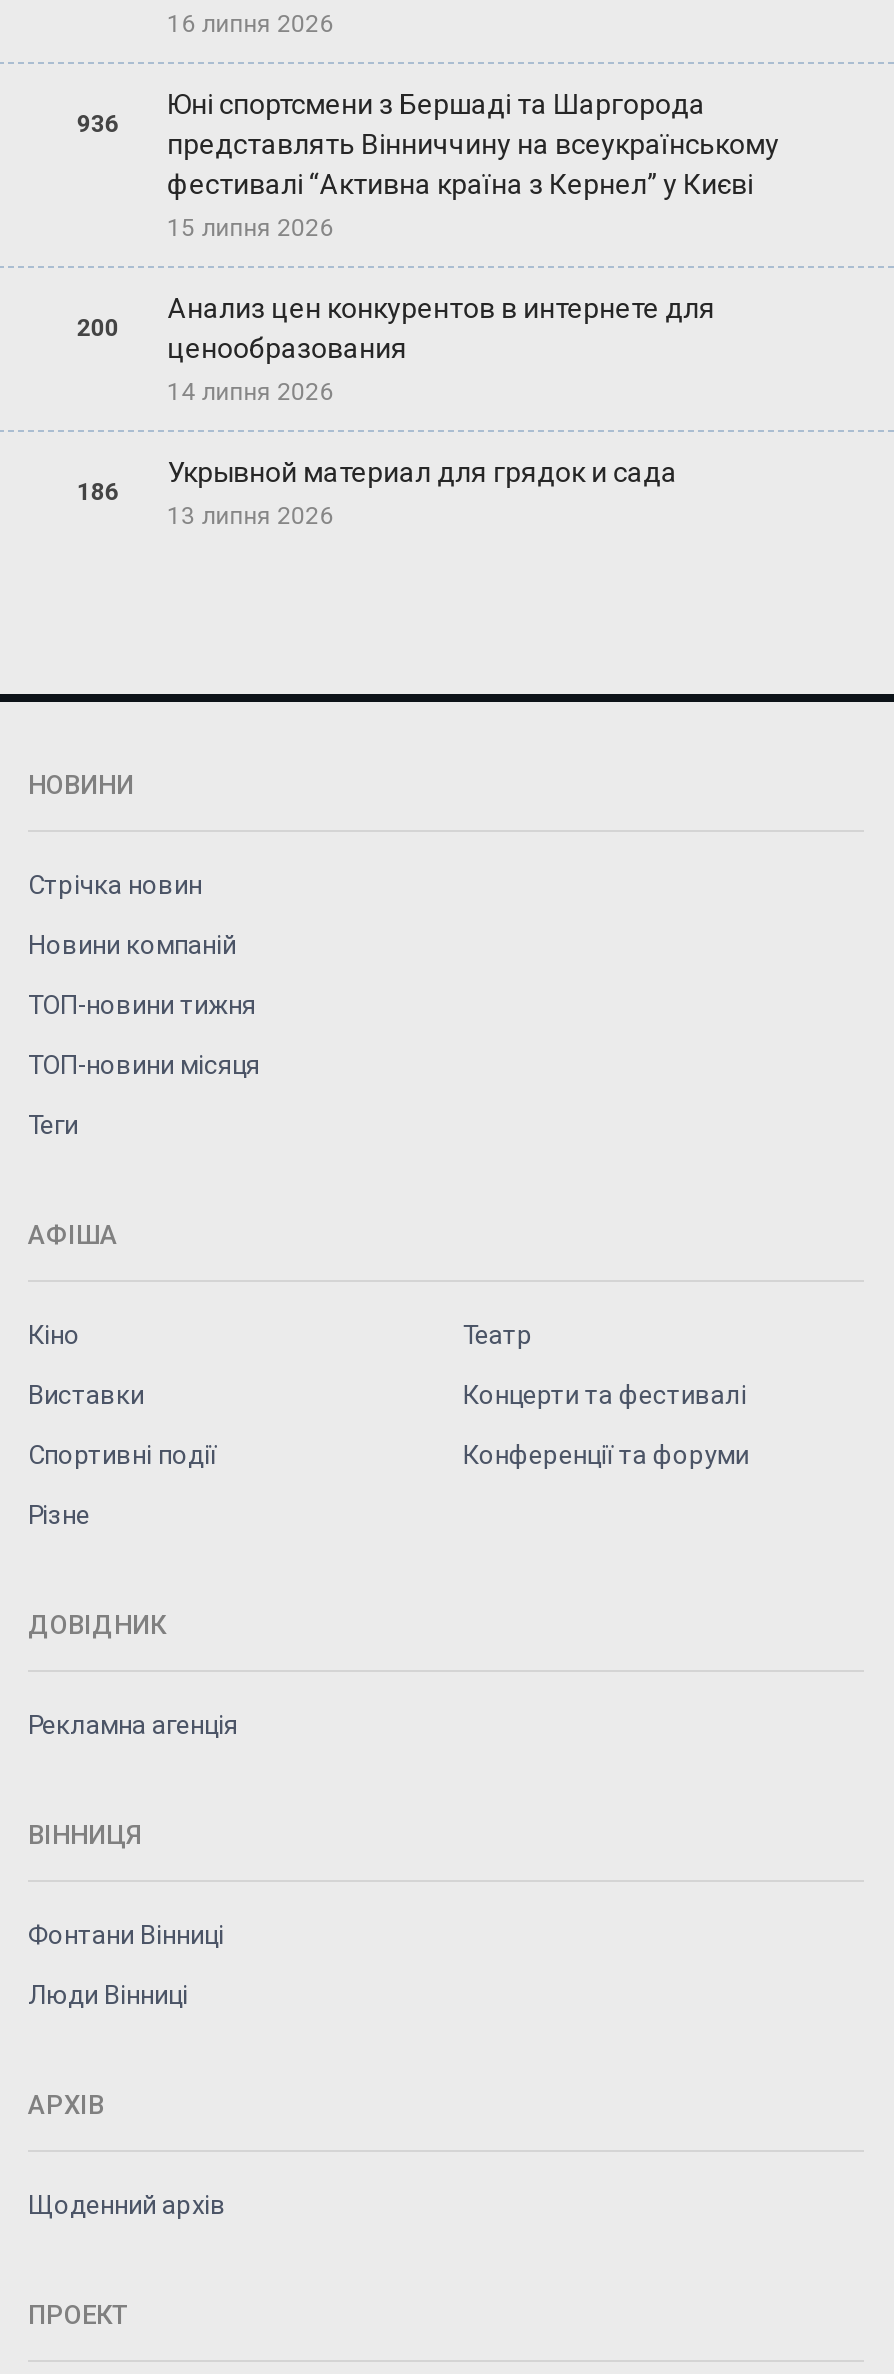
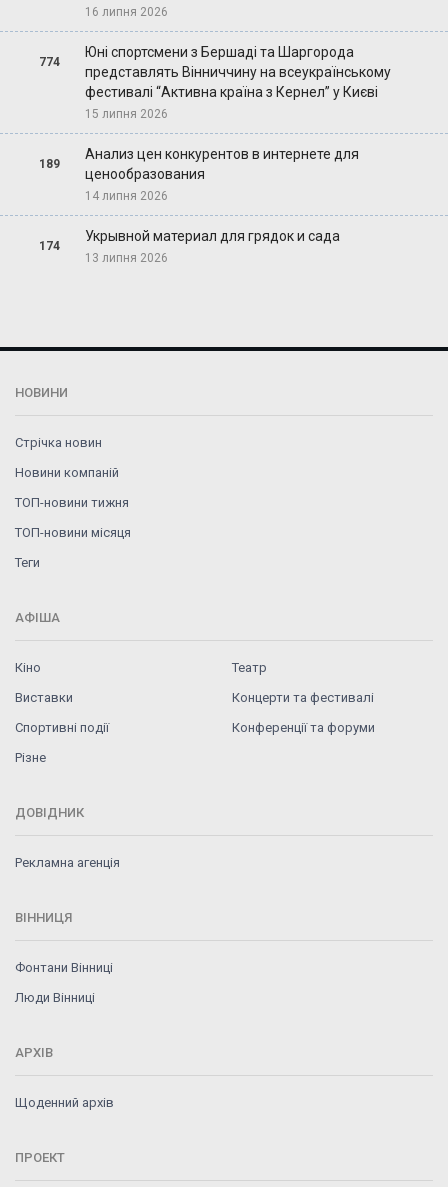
- 936
+ 774

- 200
+ 189

- 186
+ 174
